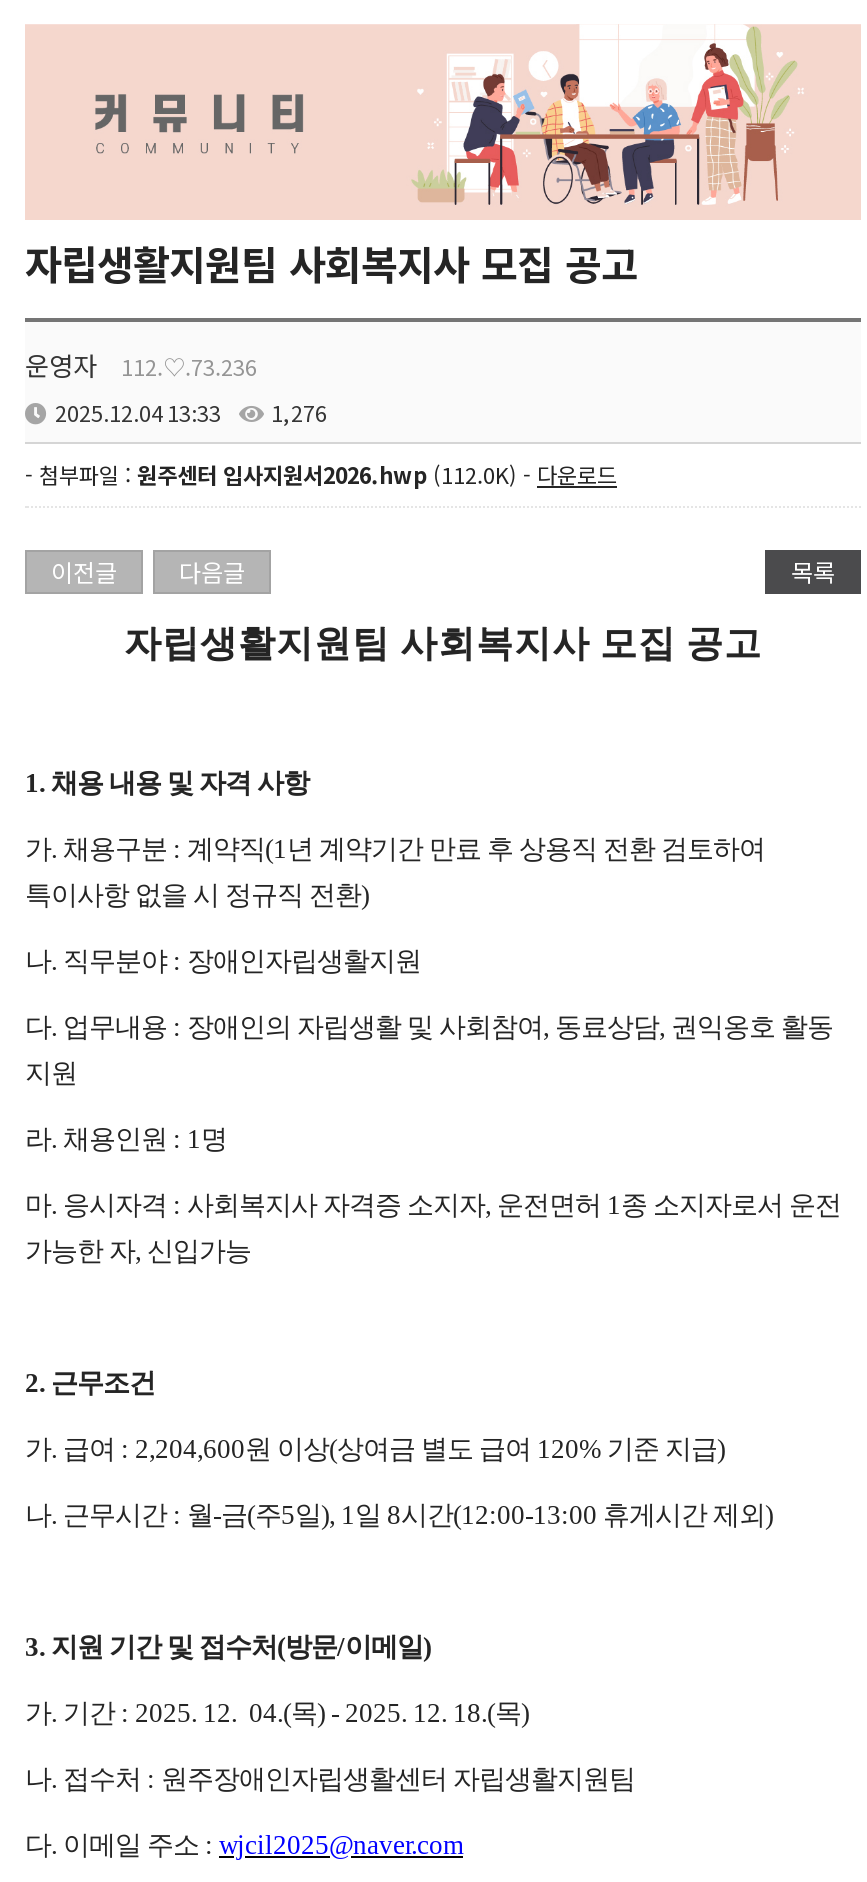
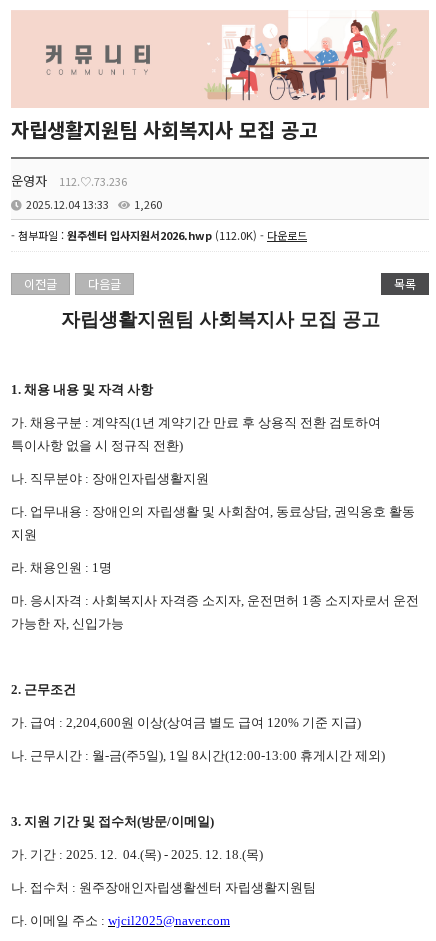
- 2025.12.04 13:33 1,276
+ 2025.12.04 13:33 1,260
